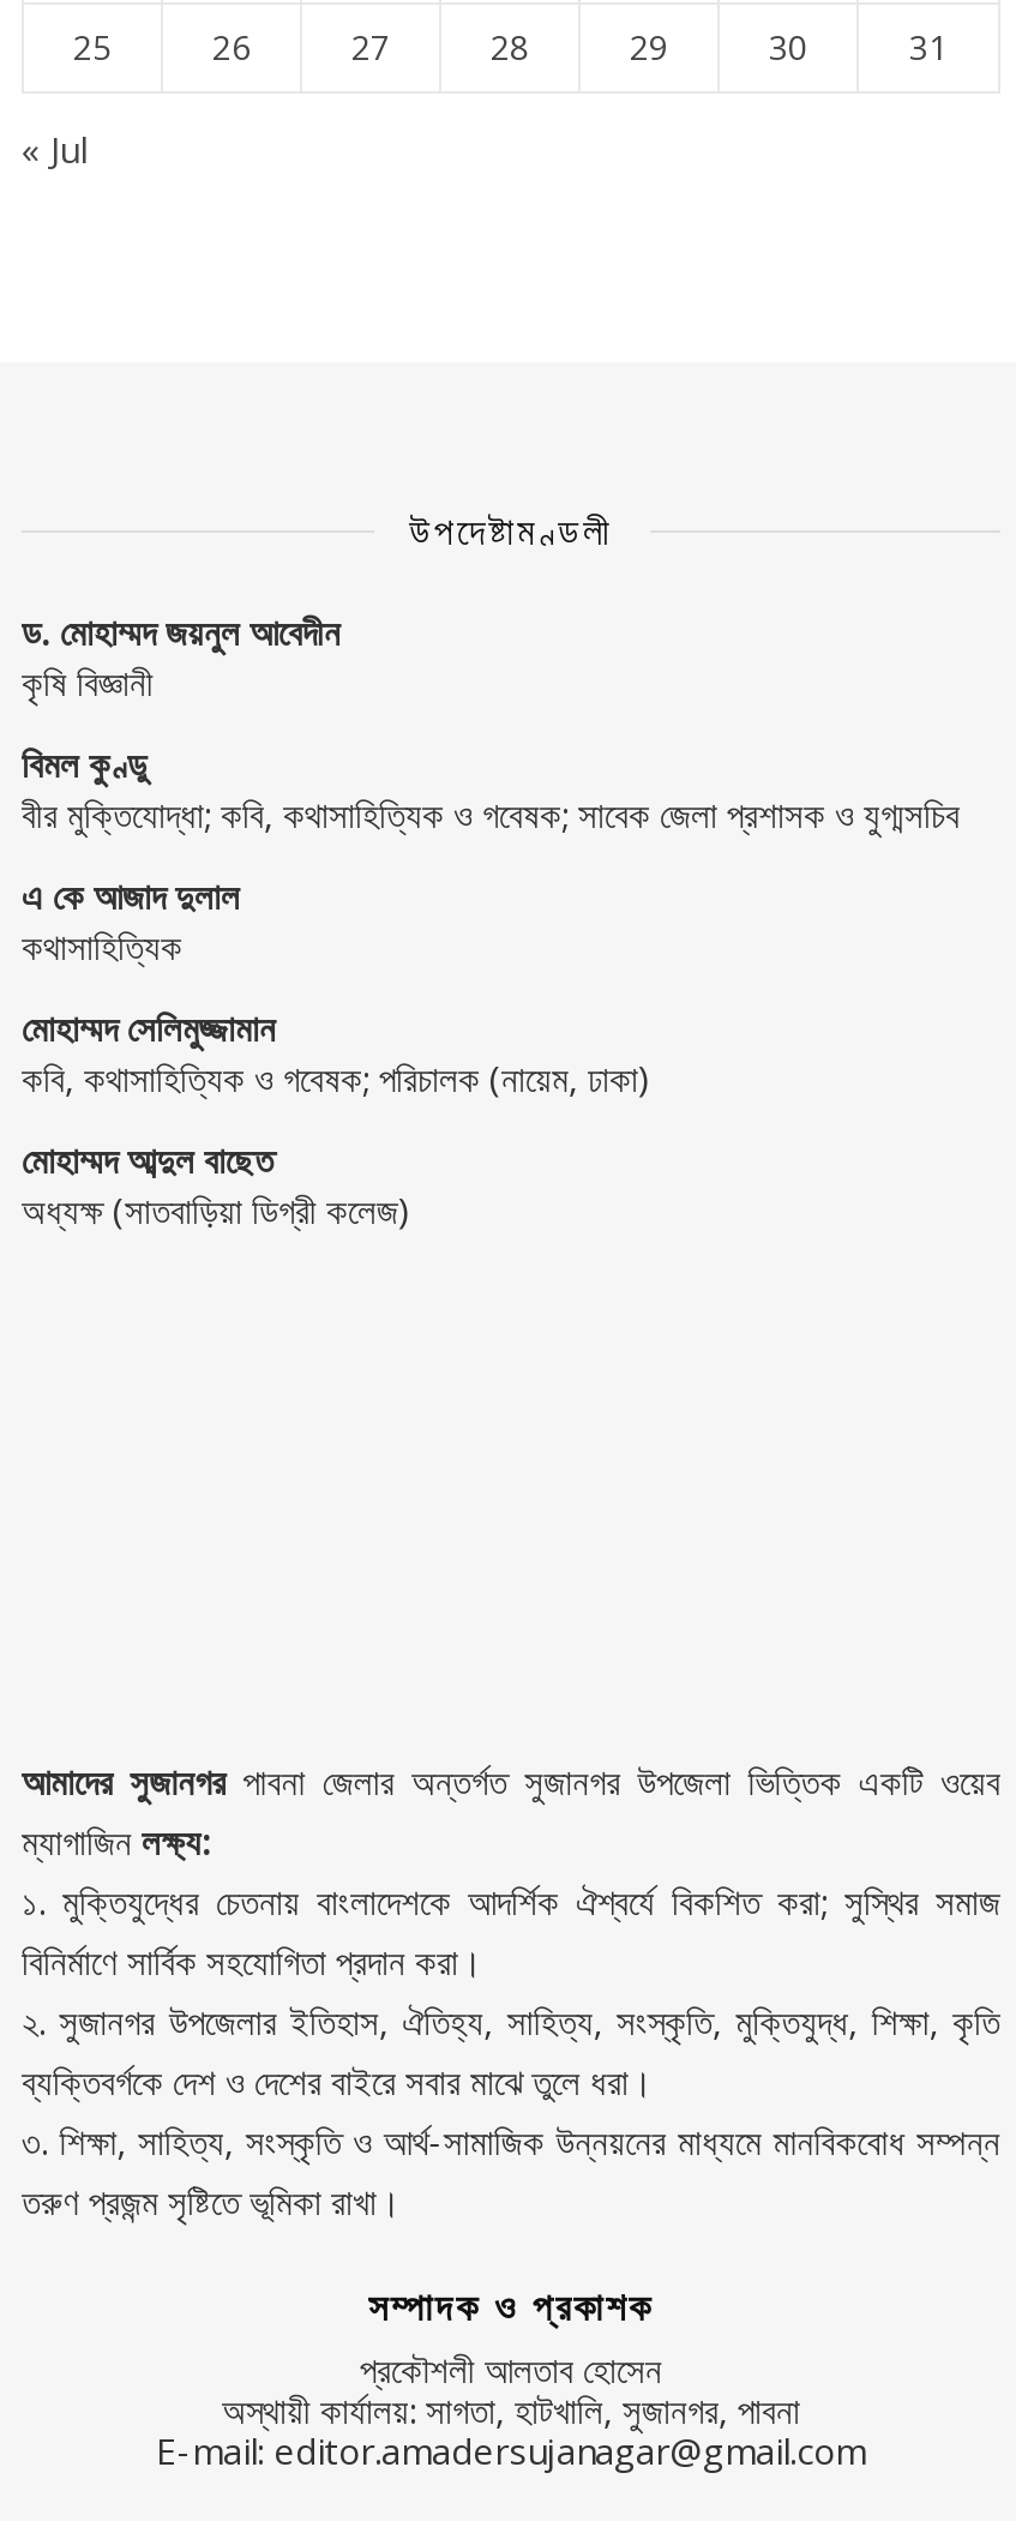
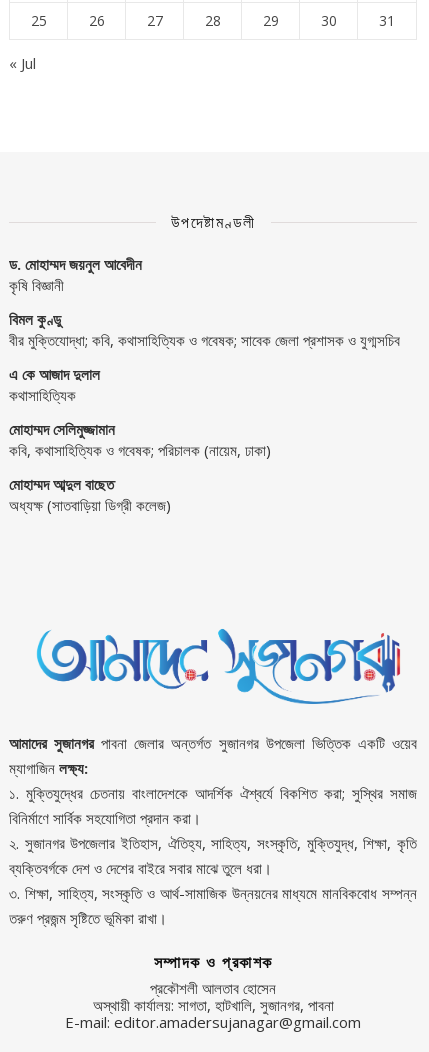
+ [image]

+ [image]
